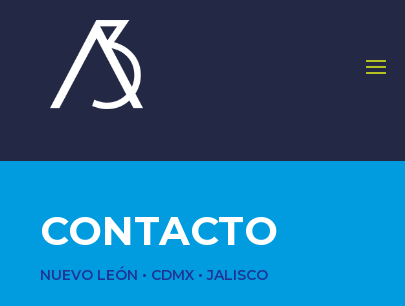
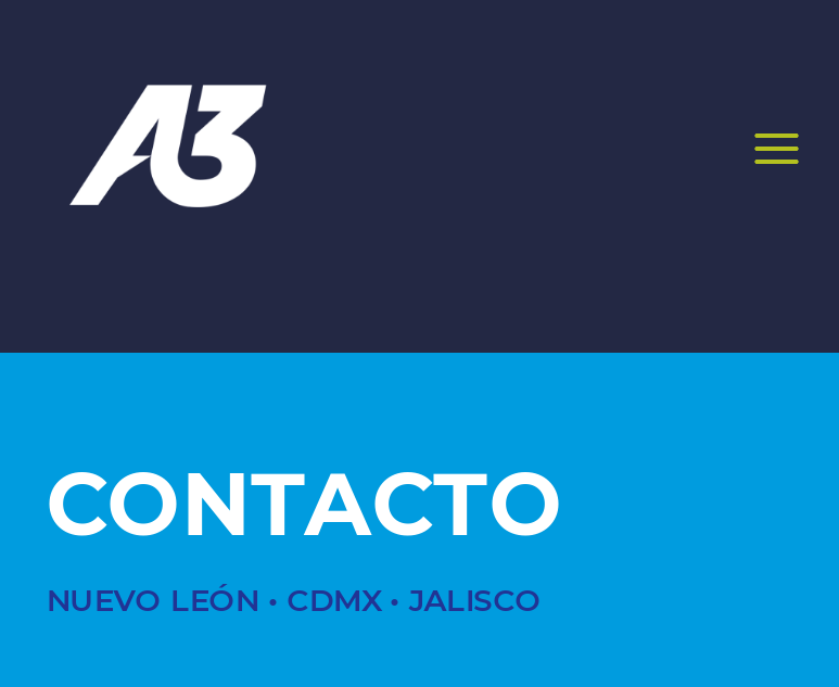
- [image]
+ [image]
